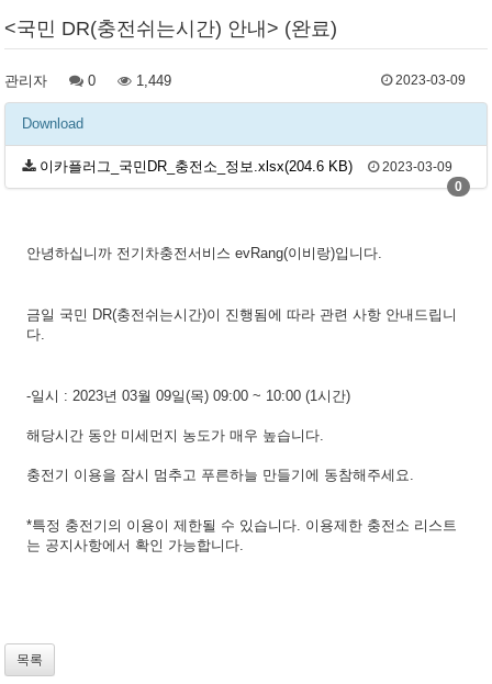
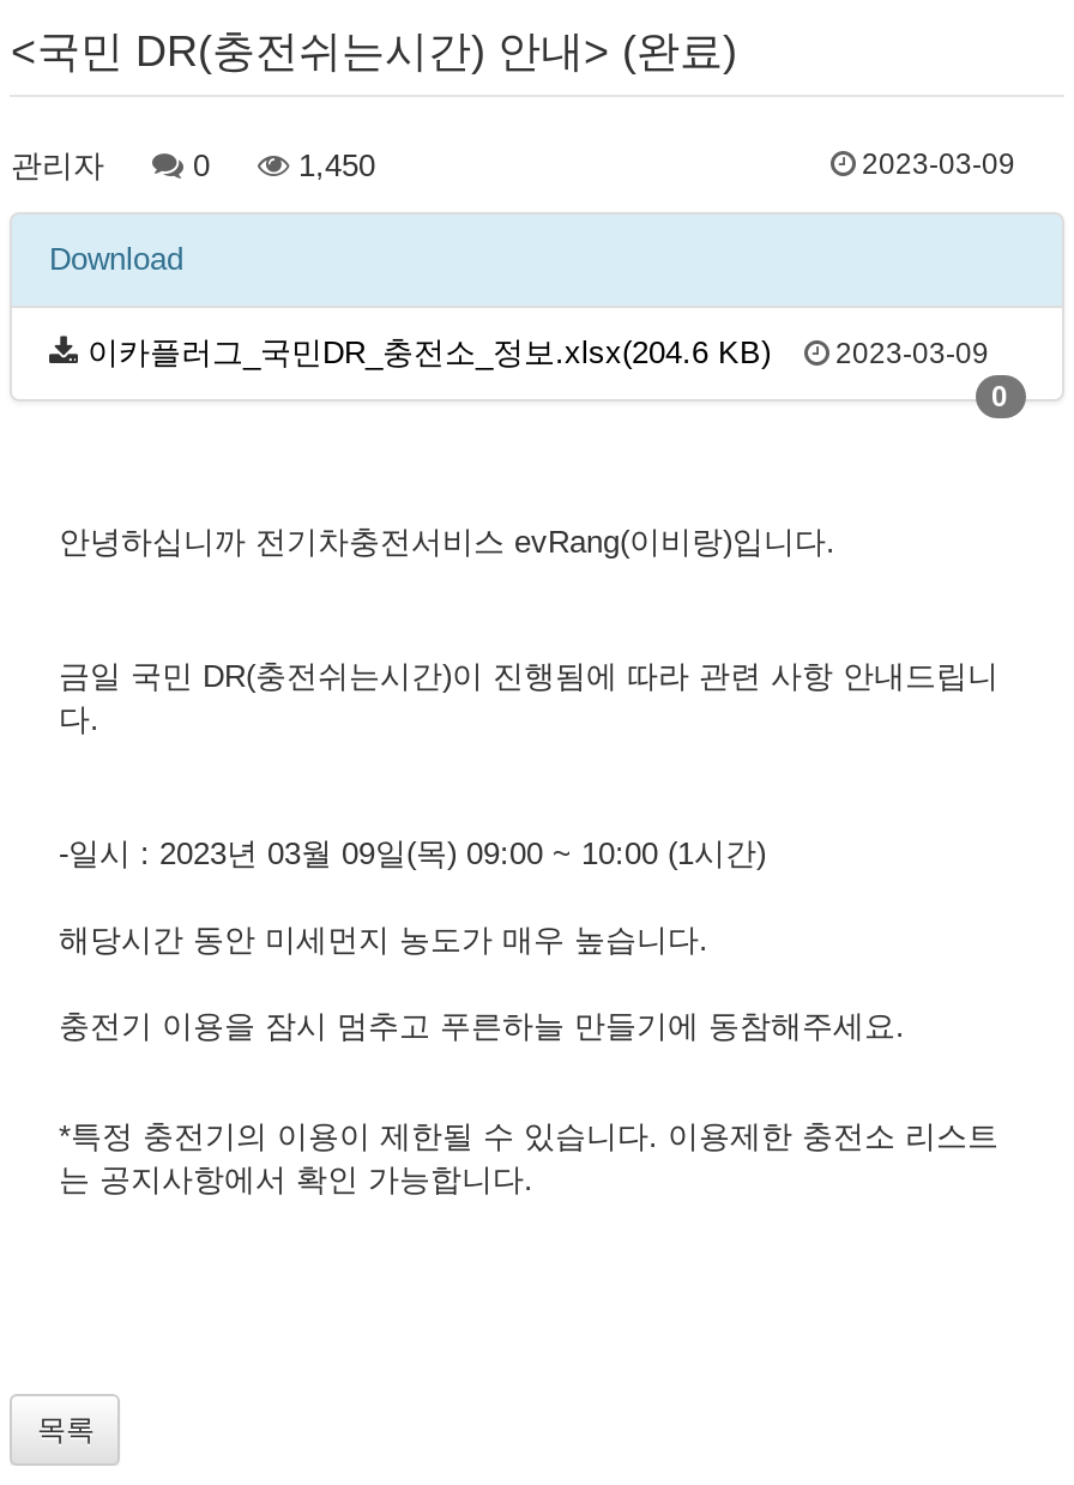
- 1,449
+ 1,450
